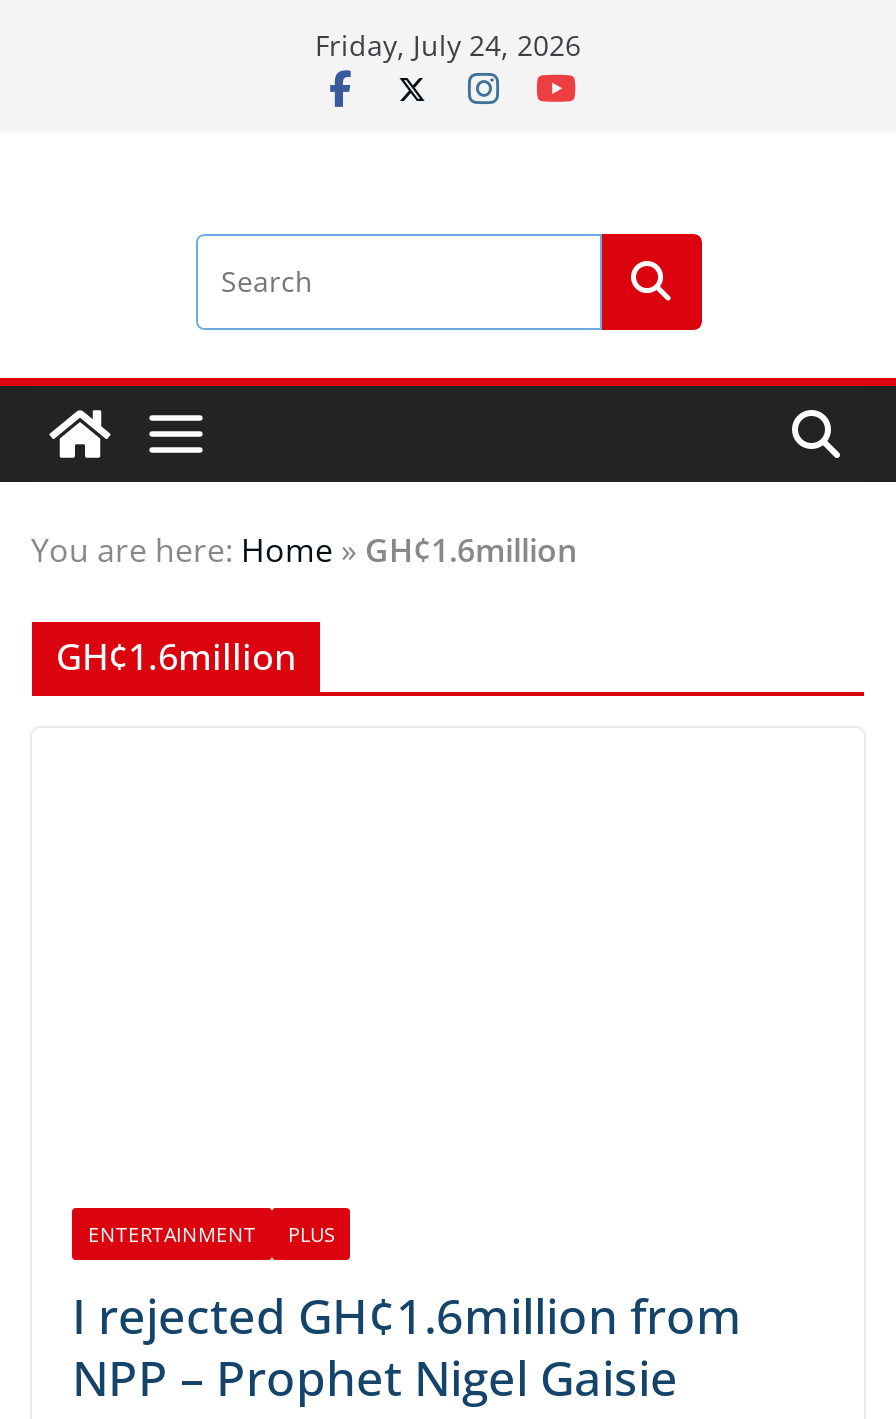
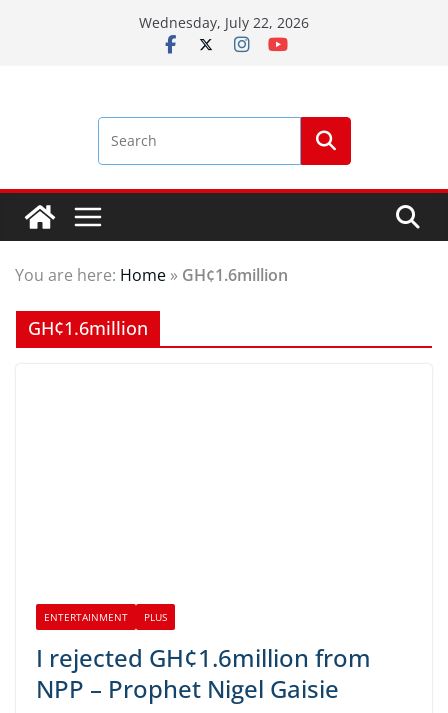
- Friday, July 24, 2026
+ Wednesday, July 22, 2026
